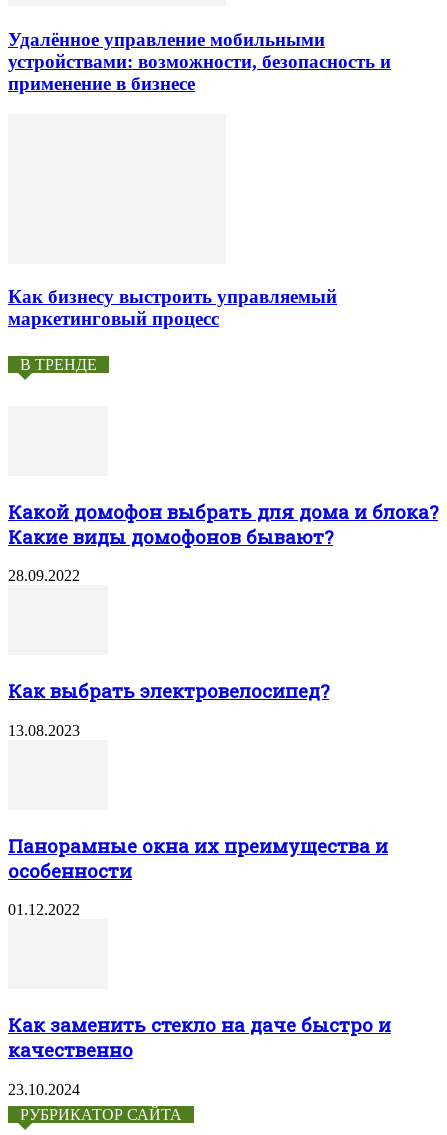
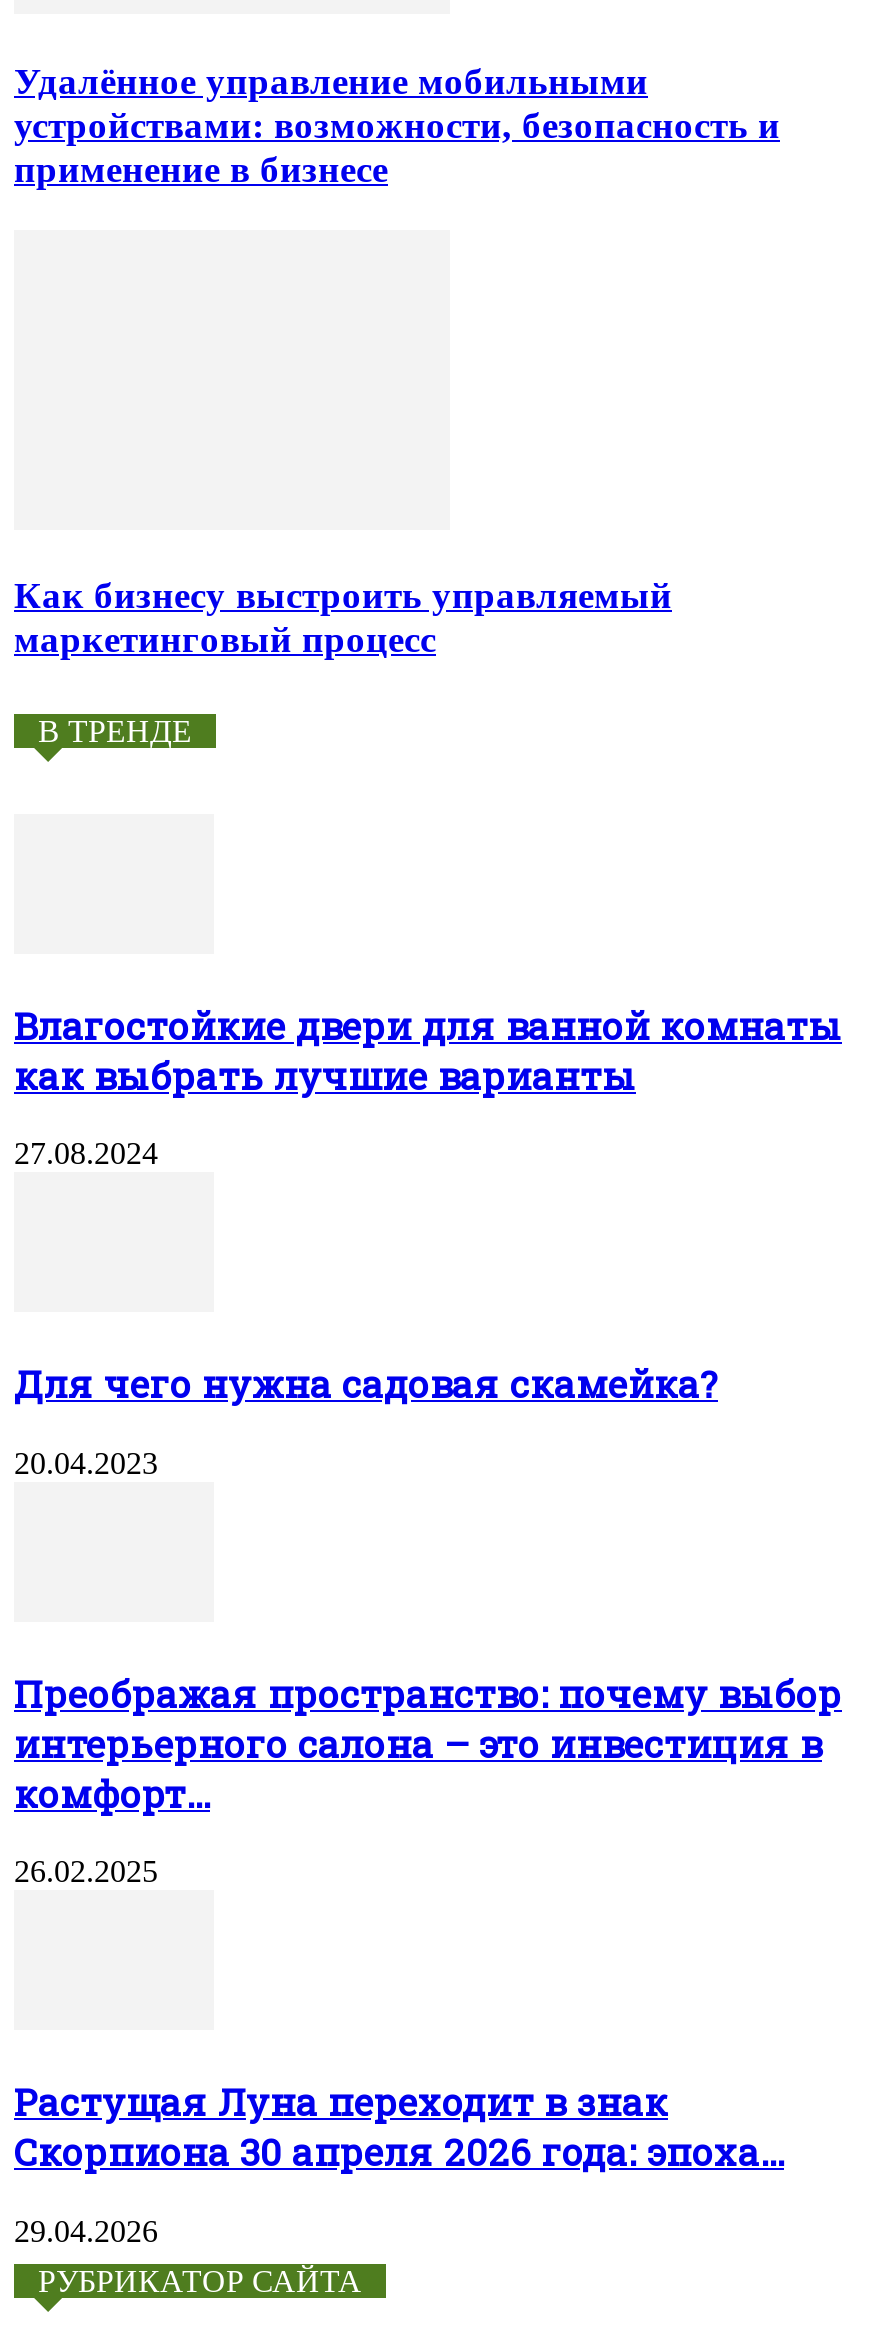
- Какой домофон выбрать для дома и блока?
- Какие виды домофонов бывают?
+ Влагостойкие двери для ванной комнаты
+ как выбрать лучшие варианты

- 28.09.2022
+ 27.08.2024

- Как выбрать электровелосипед?
+ Для чего нужна садовая скамейка?

- 13.08.2023
+ 20.04.2023

- Панорамные окна их преимущества и
- особенности
+ Преображая пространство: почему выбор
+ интерьерного салона – это инвестиция в
+ комфорт...

- 01.12.2022
+ 26.02.2025

- Как заменить стекло на даче быстро и
- качественно
+ Растущая Луна переходит в знак
+ Скорпиона 30 апреля 2026 года: эпоха...

- 23.10.2024
+ 29.04.2026
